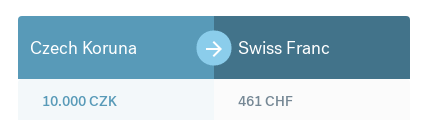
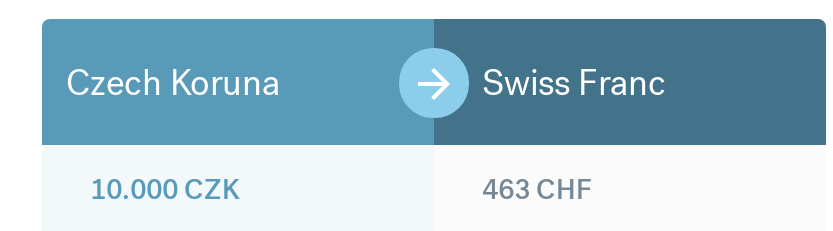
- 461 CHF
+ 463 CHF
